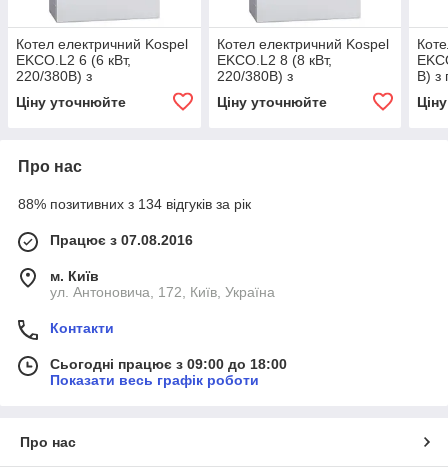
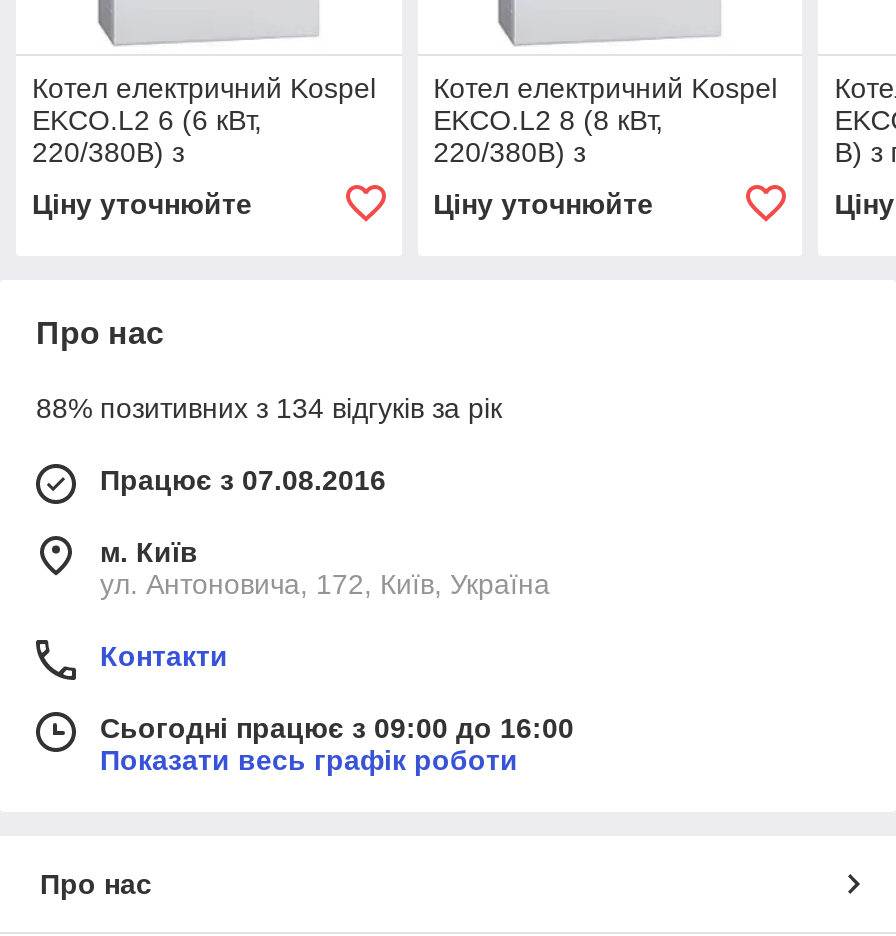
- Сьогодні працює з 09:00 до 18:00
+ Сьогодні працює з 09:00 до 16:00
